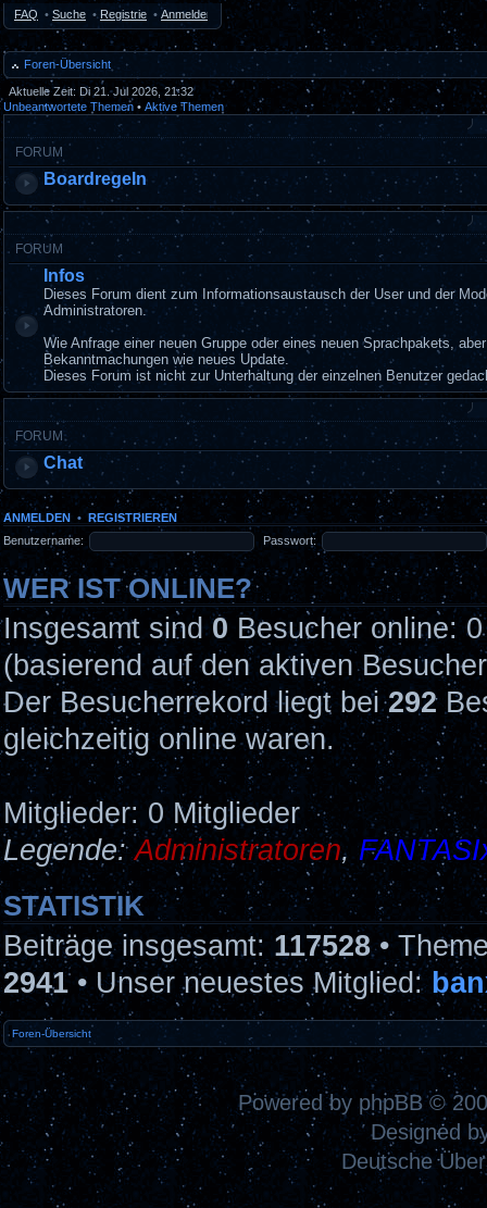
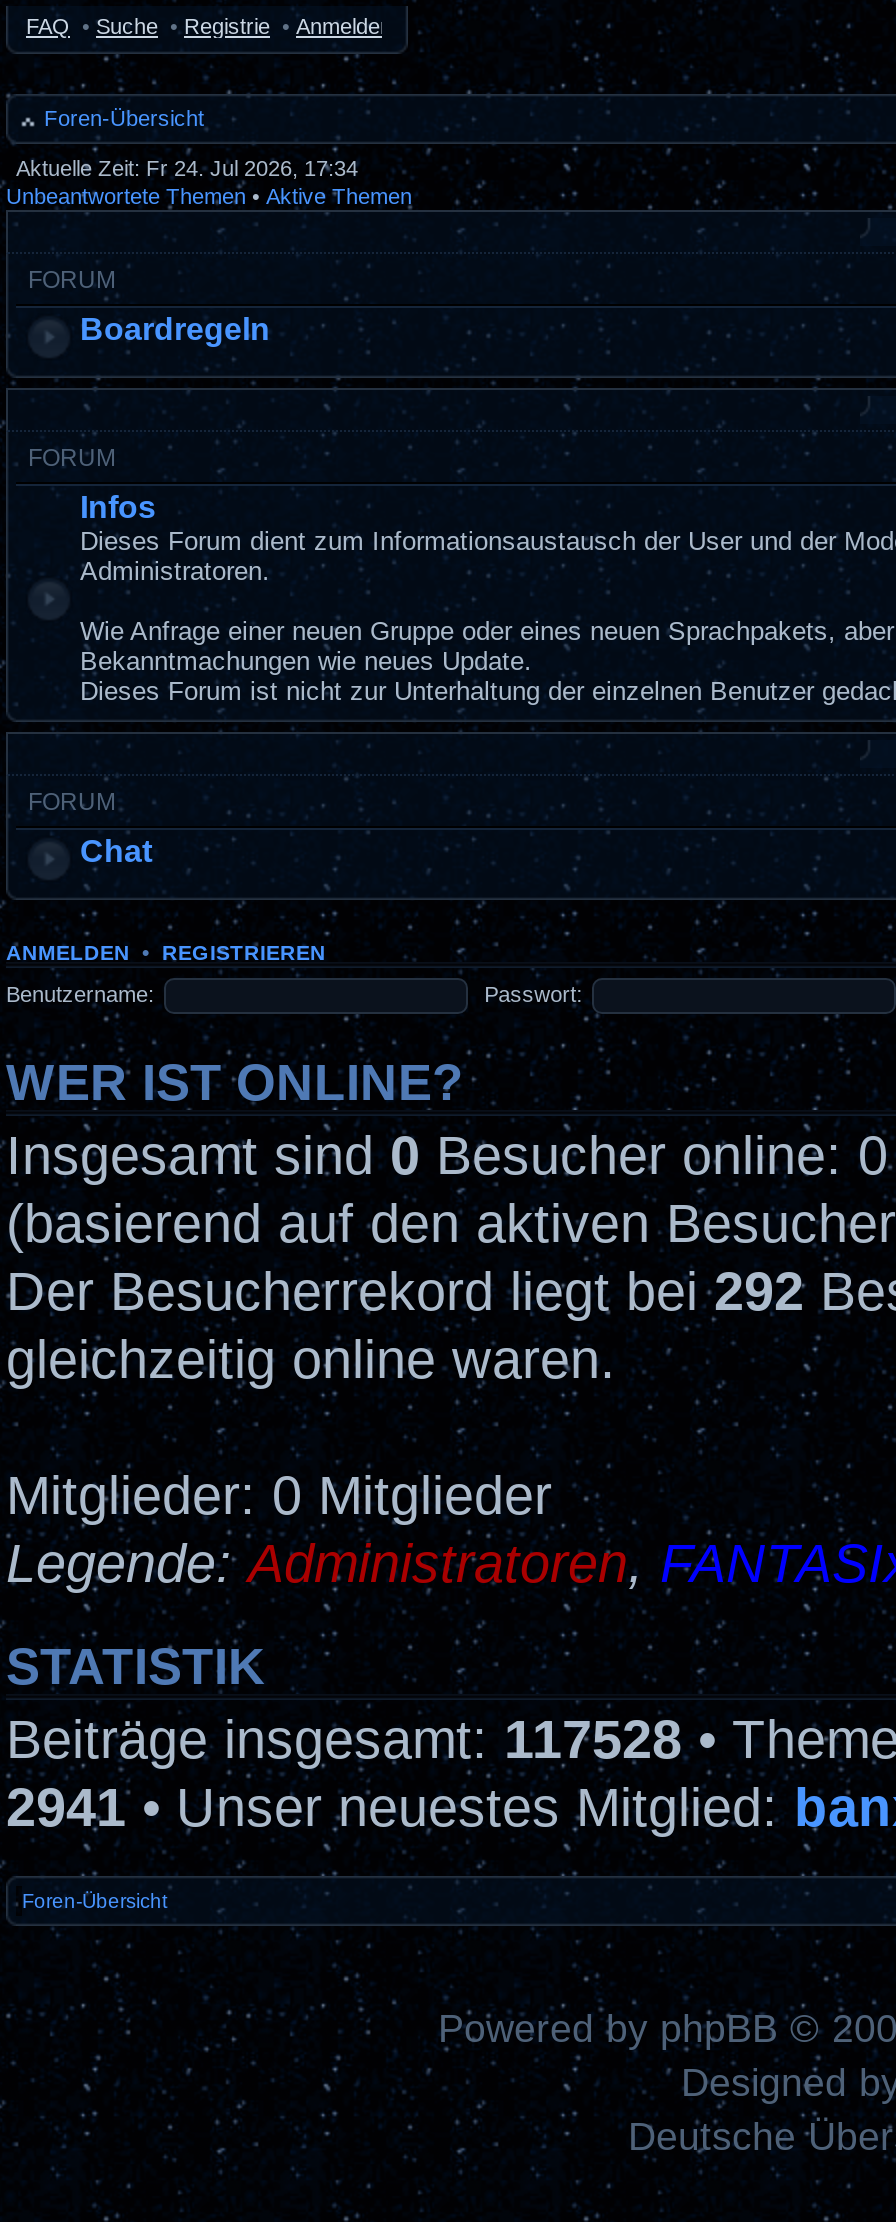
- Aktuelle Zeit: Di 21. Jul 2026, 21:32
+ Aktuelle Zeit: Fr 24. Jul 2026, 17:34
